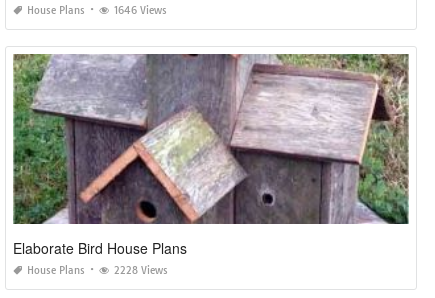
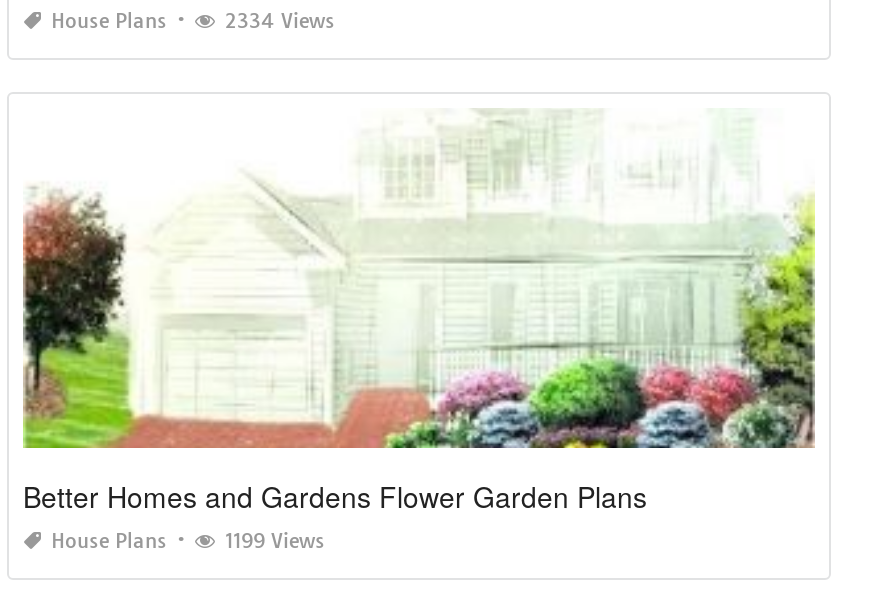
- 1646 Views
+ 2334 Views

- [image]
- Elaborate Bird House Plans
+ [image]
+ Better Homes and Gardens Flower Garden Plans

- 2228 Views
+ 1199 Views
